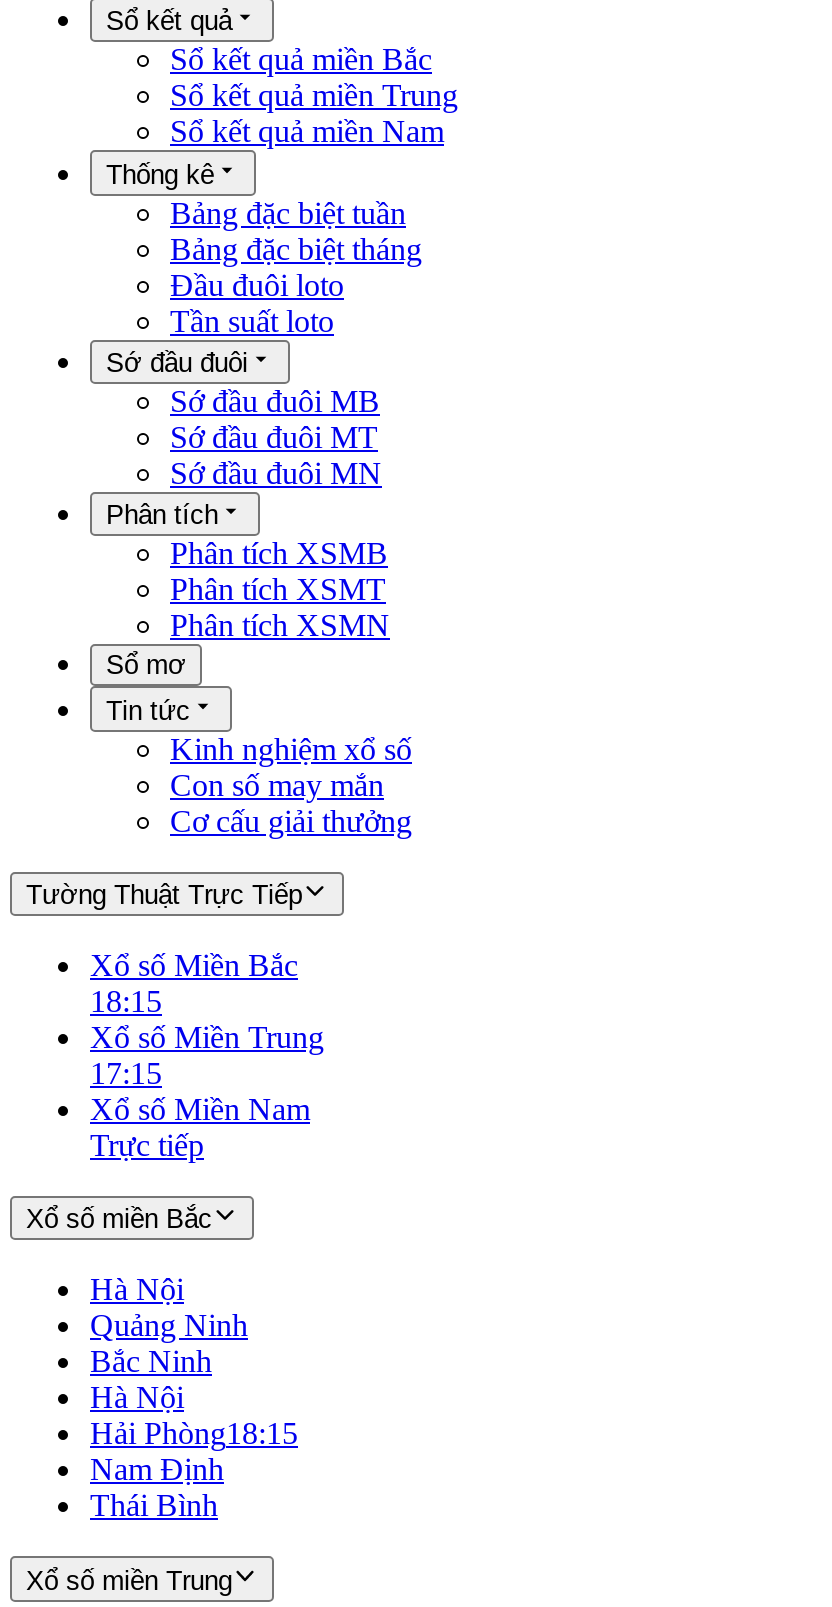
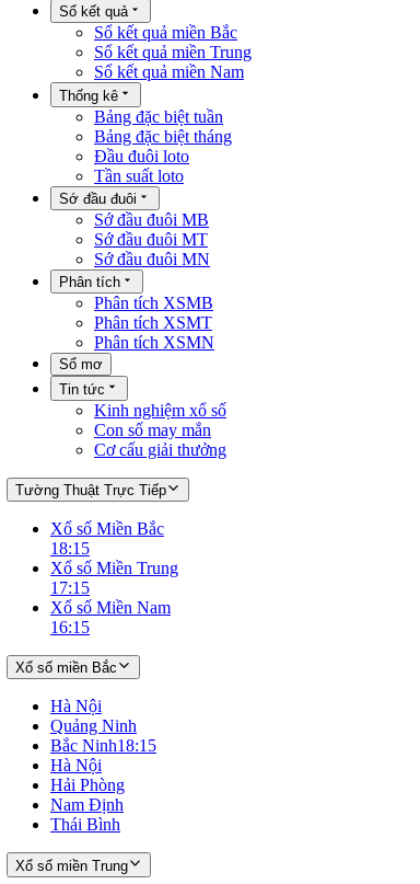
- Trực tiếp
+ 16:15

- Bắc Ninh
+ Bắc Ninh18:15

- Hải Phòng18:15
+ Hải Phòng
